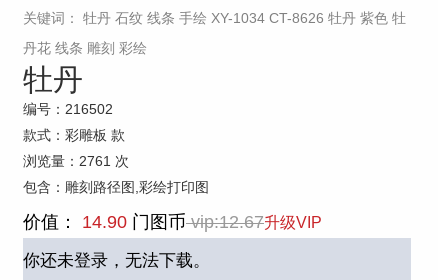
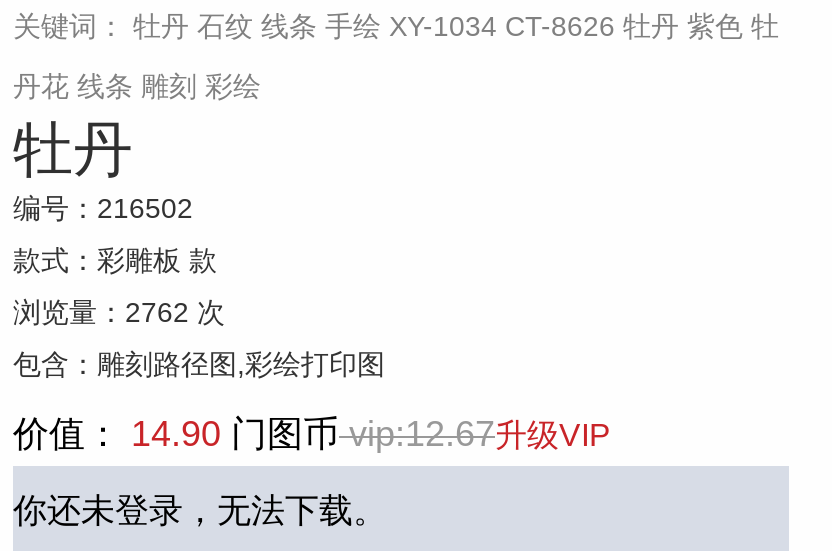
- 浏览量：2761次
+ 浏览量：2762次
